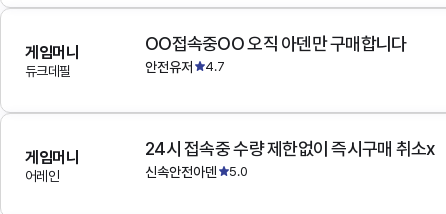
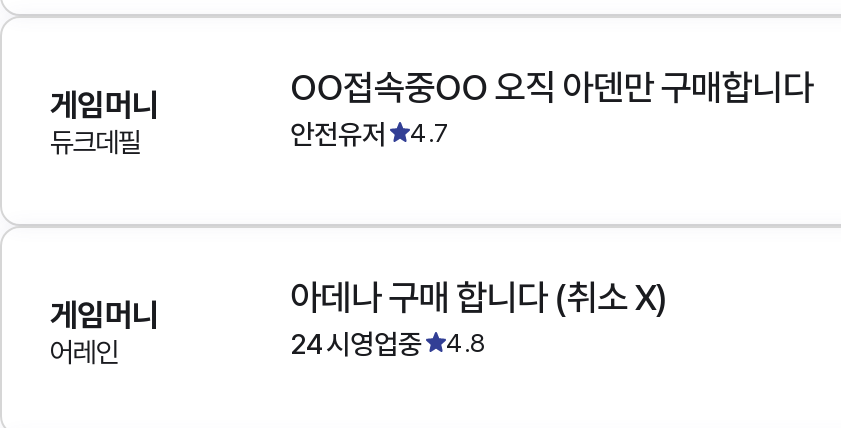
- 24시 접속중 수량 제한없이 즉시구매 취소x
- 신속안전아덴
- 5.0
+ 아데나 구매 합니다 (취소 X)
+ 24시영업중
+ 4.8
